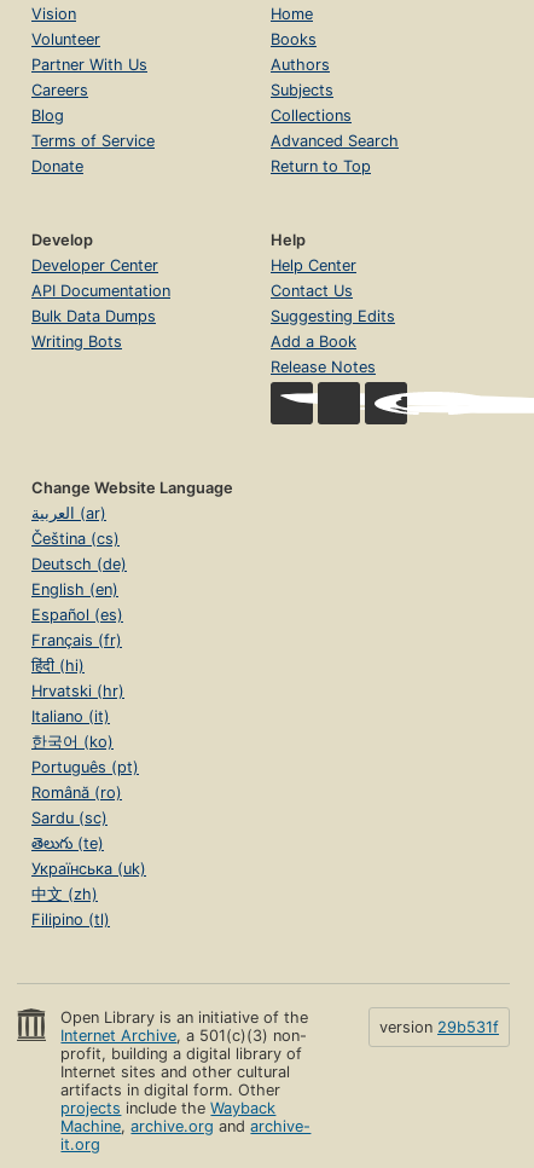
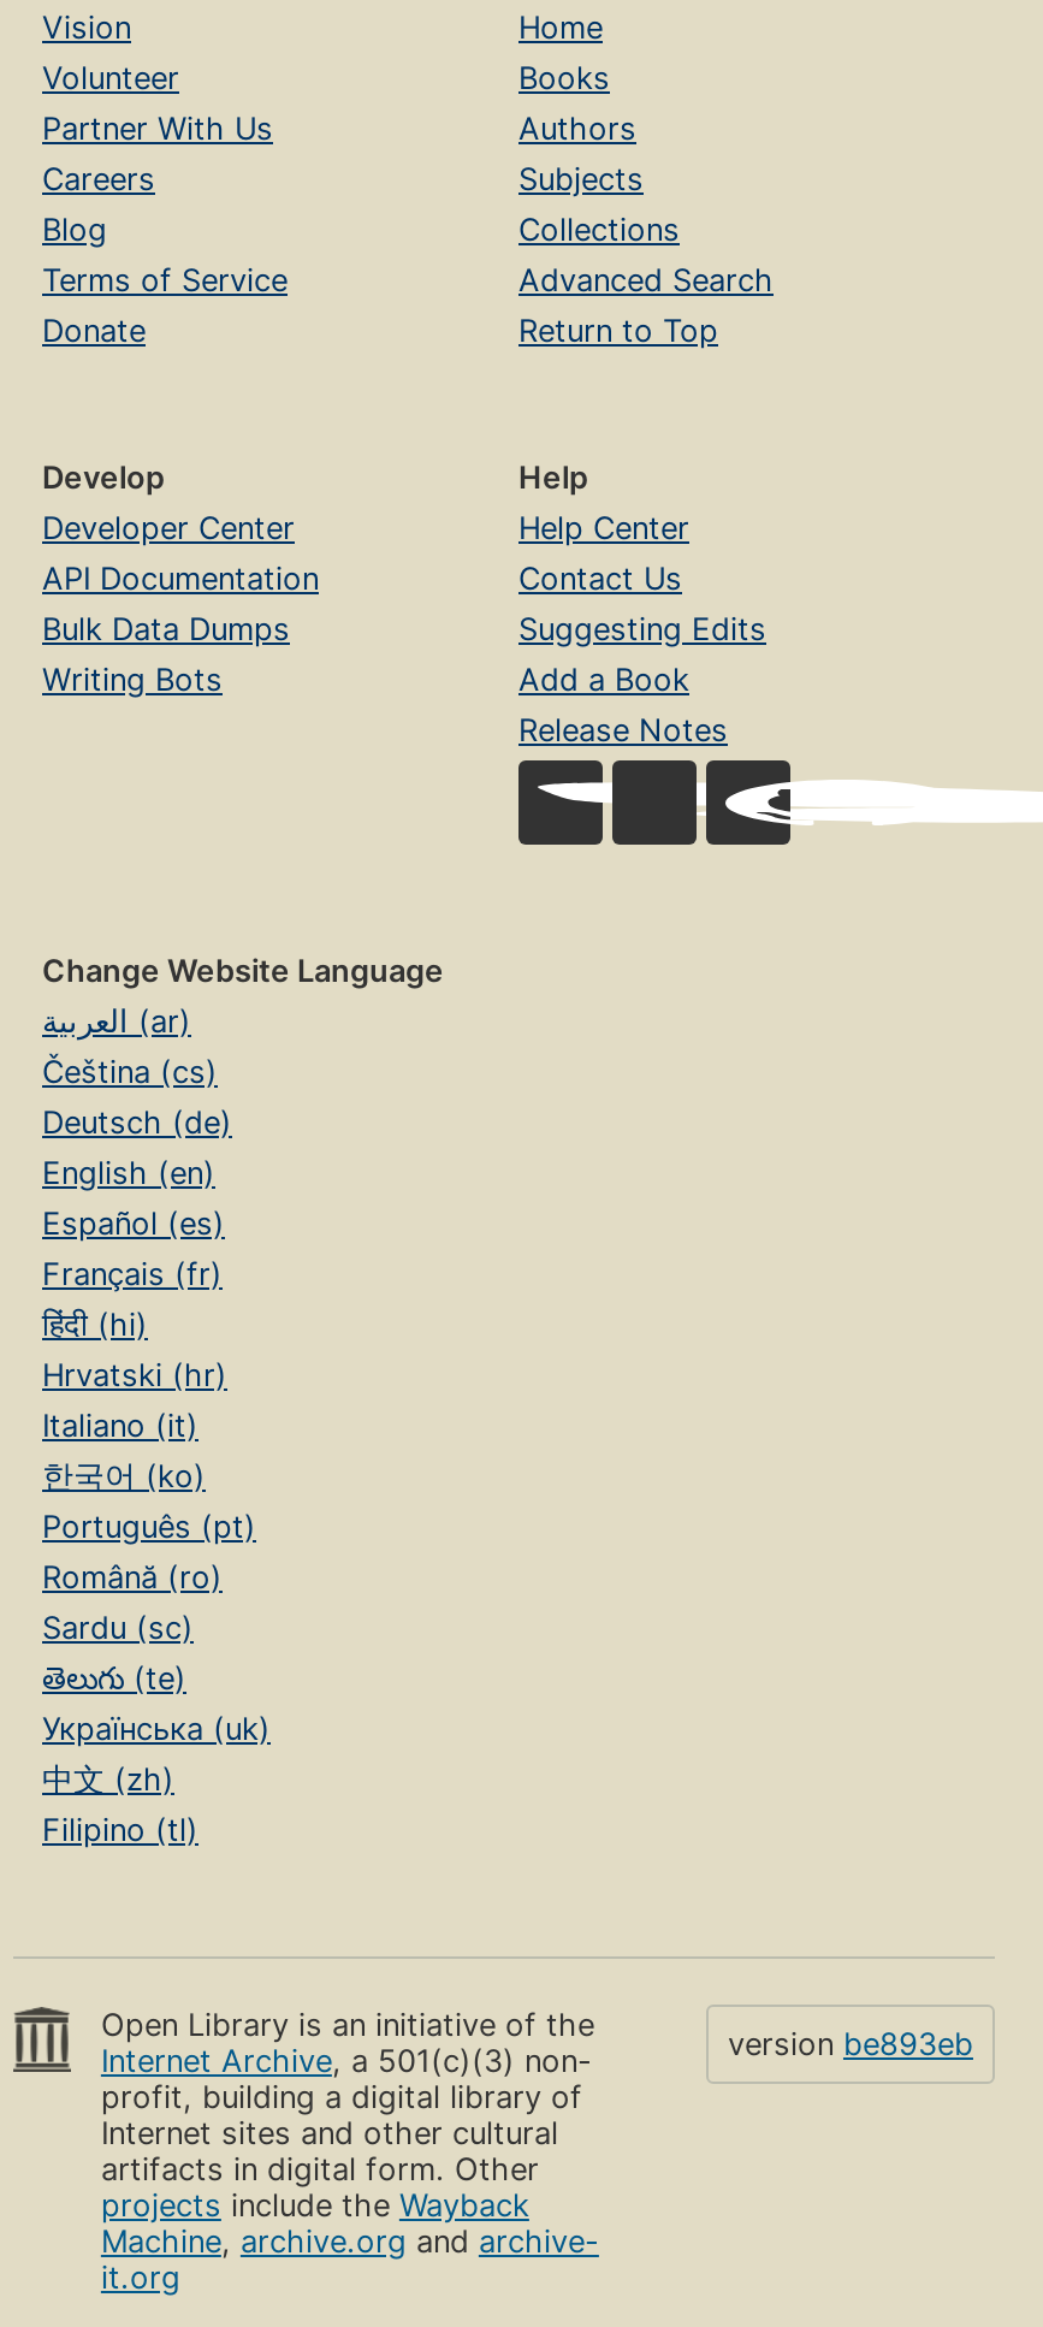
- version 29b531f
+ version be893eb
